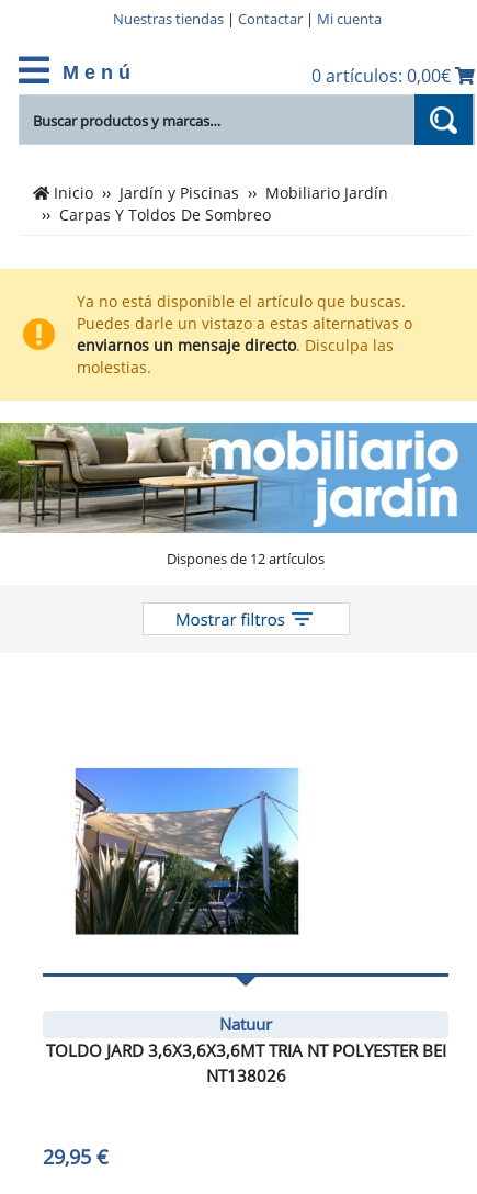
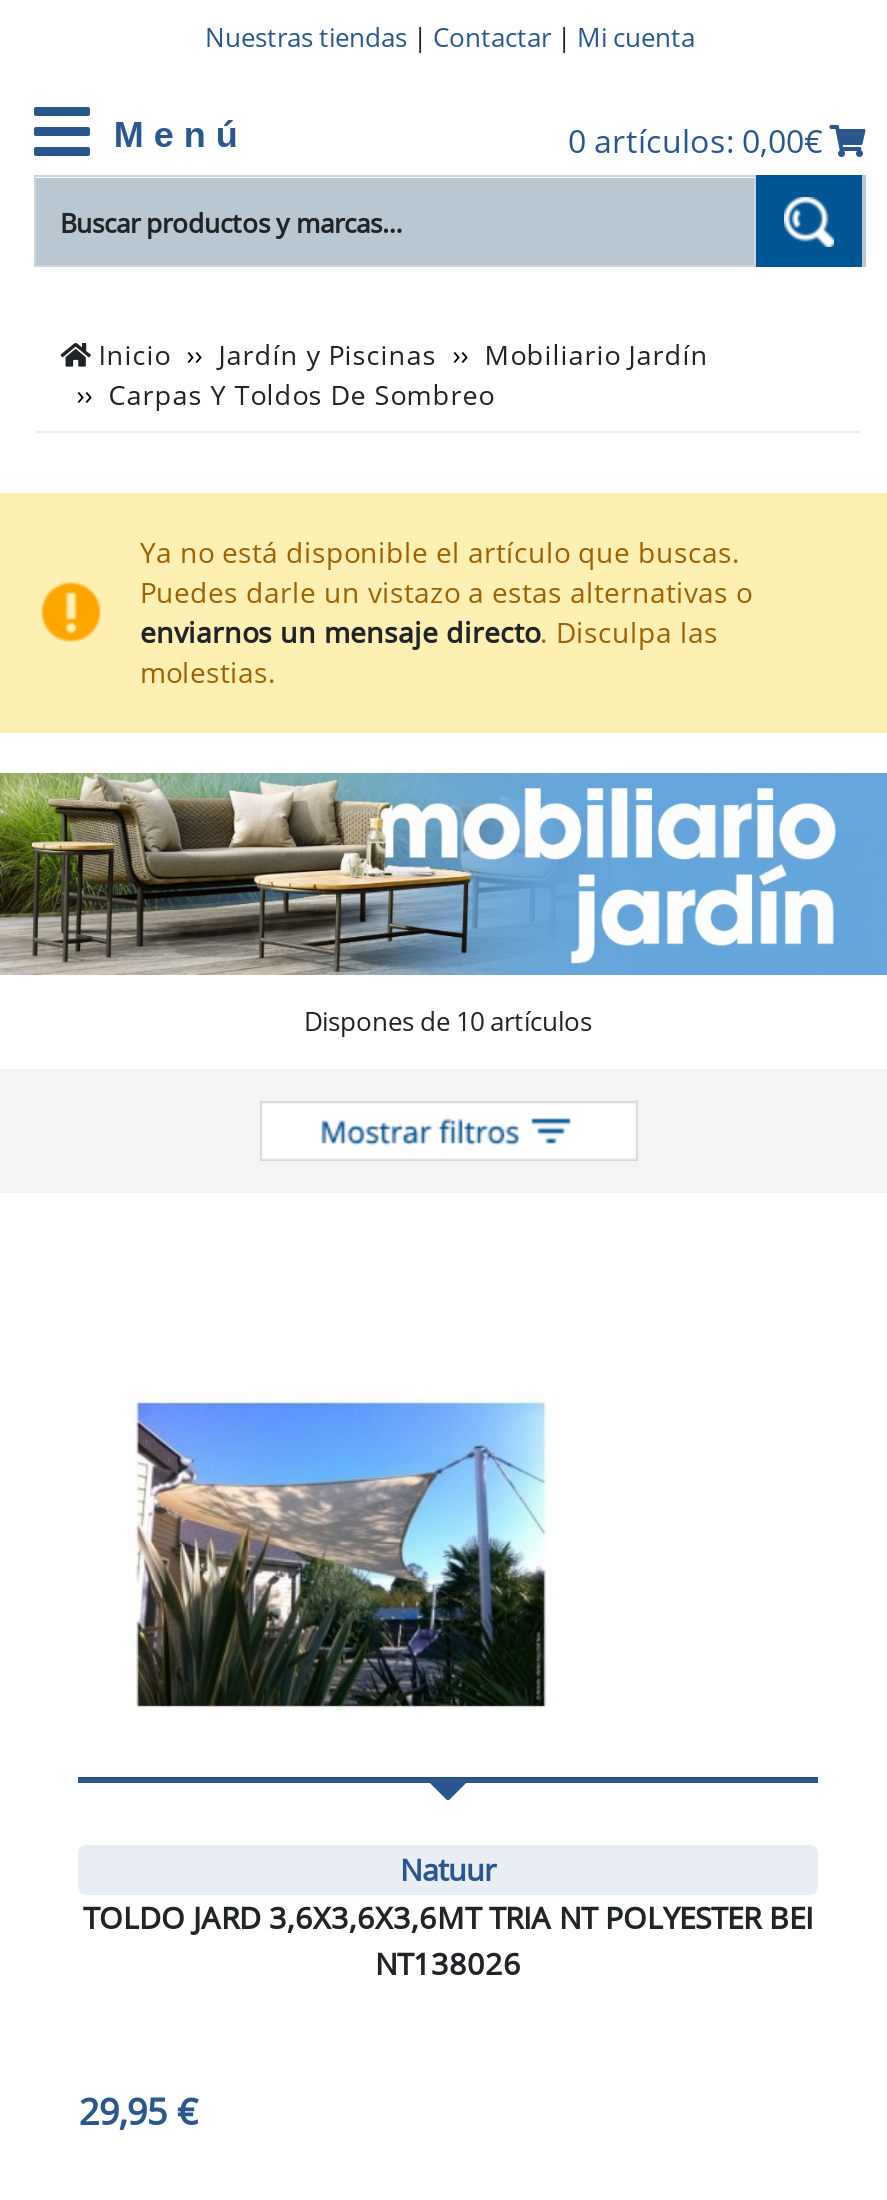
- Dispones de 12 artículos
+ Dispones de 10 artículos
